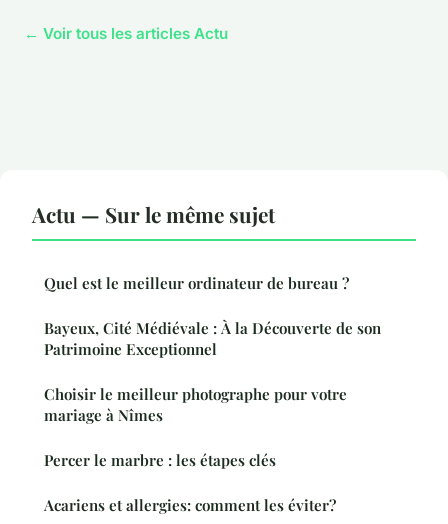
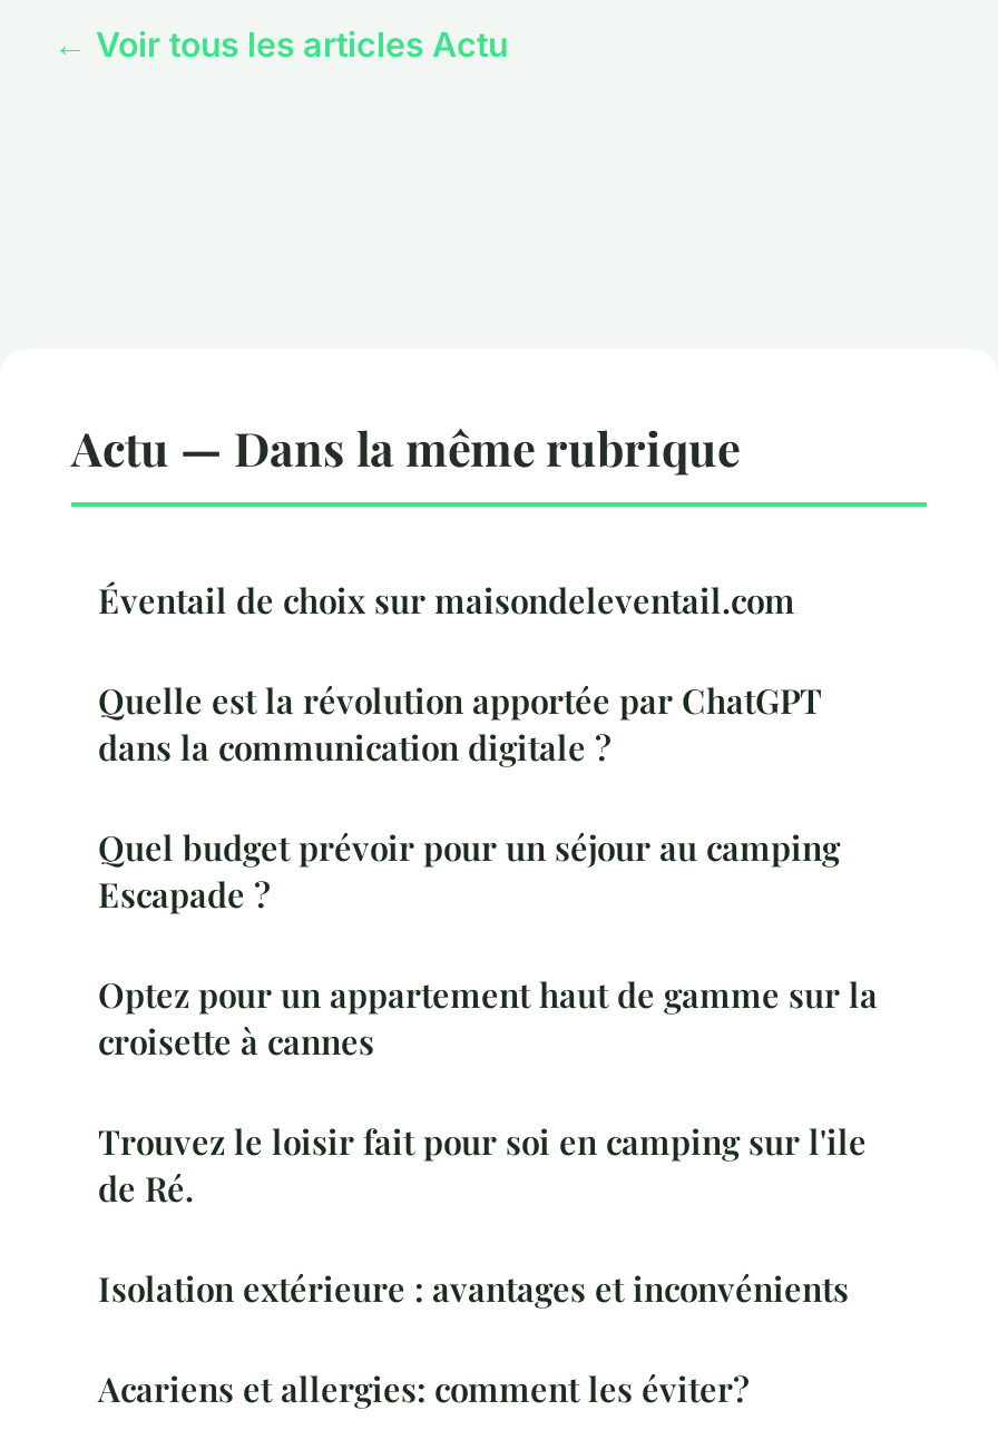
- Actu — Sur le même sujet
- Quel est le meilleur ordinateur de bureau ?
- Bayeux, Cité Médiévale : À la Découverte de son
- Patrimoine Exceptionnel
- Choisir le meilleur photographe pour votre
- mariage à Nîmes
- Percer le marbre : les étapes clés
+ Actu — Dans la même rubrique
+ Éventail de choix sur maisondeleventail.com
+ Quelle est la révolution apportée par ChatGPT
+ dans la communication digitale ?
+ Quel budget prévoir pour un séjour au camping
+ Escapade ?
+ Optez pour un appartement haut de gamme sur la
+ croisette à cannes
+ Trouvez le loisir fait pour soi en camping sur l'ile
+ de Ré.
+ Isolation extérieure : avantages et inconvénients
